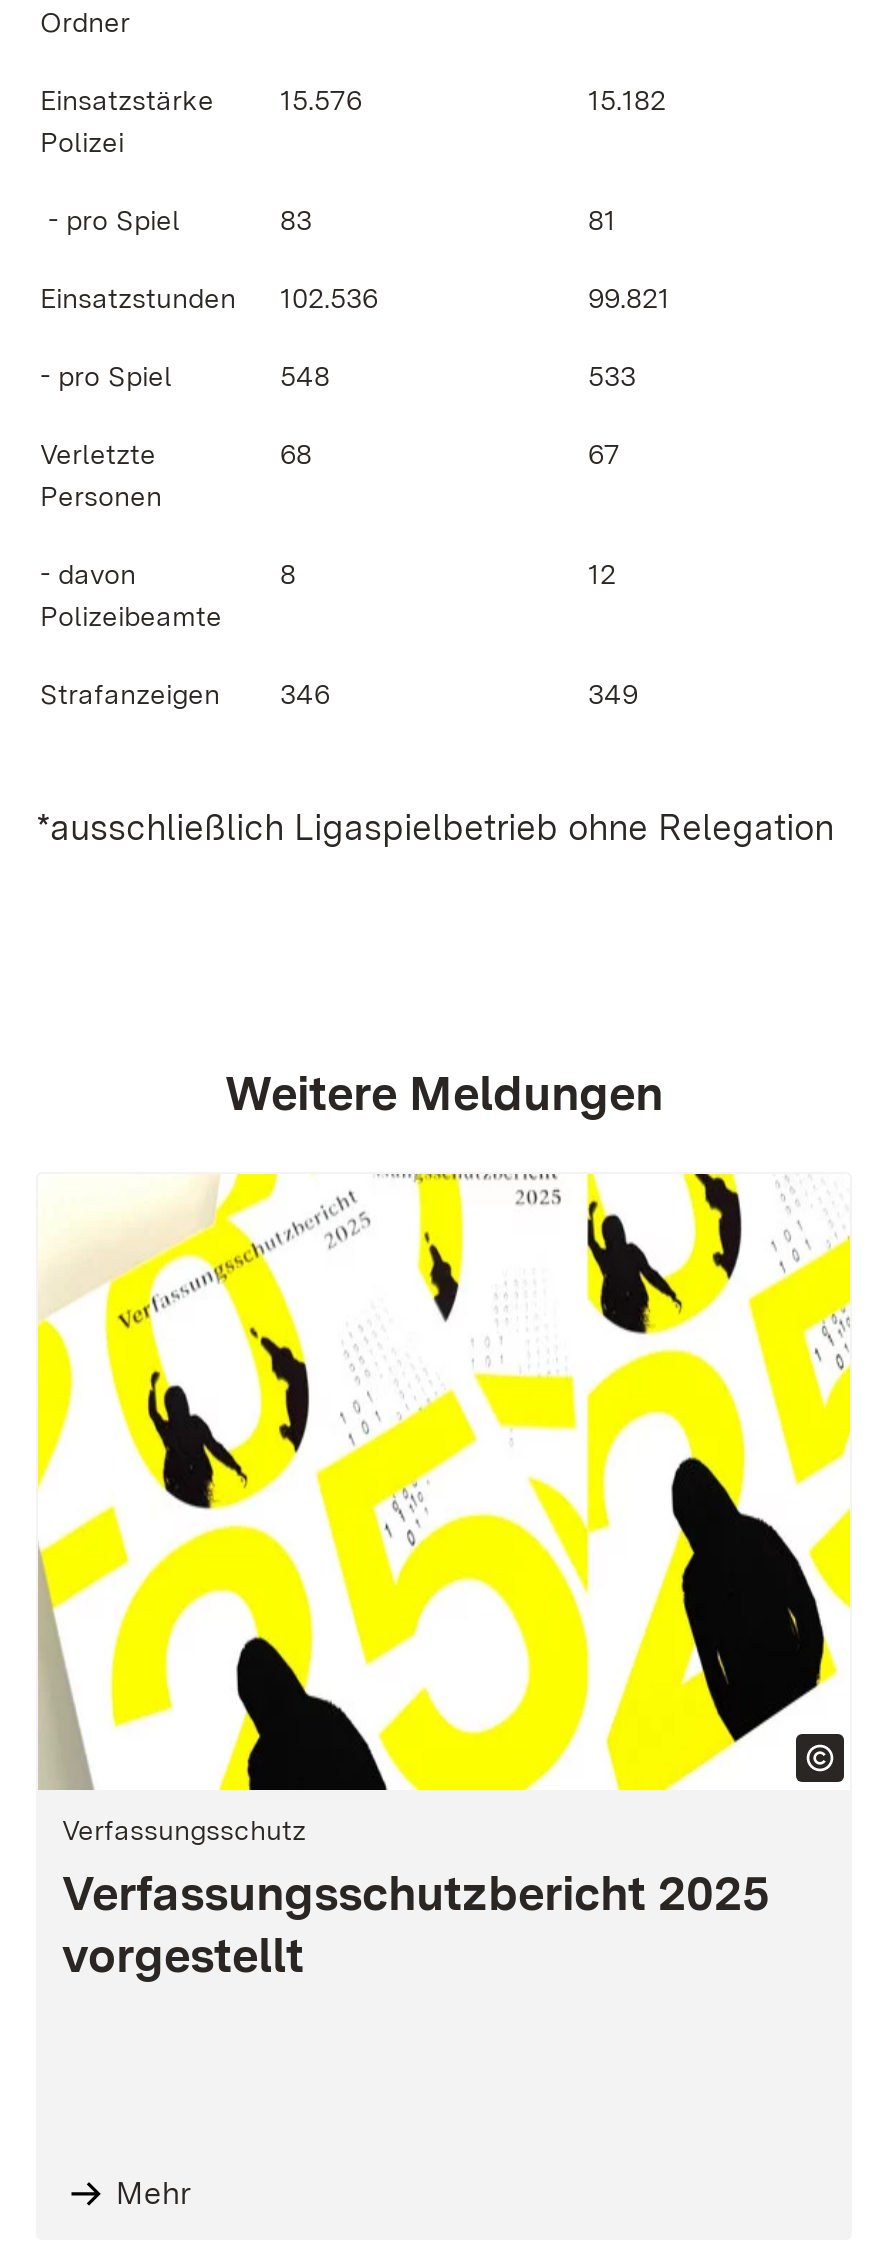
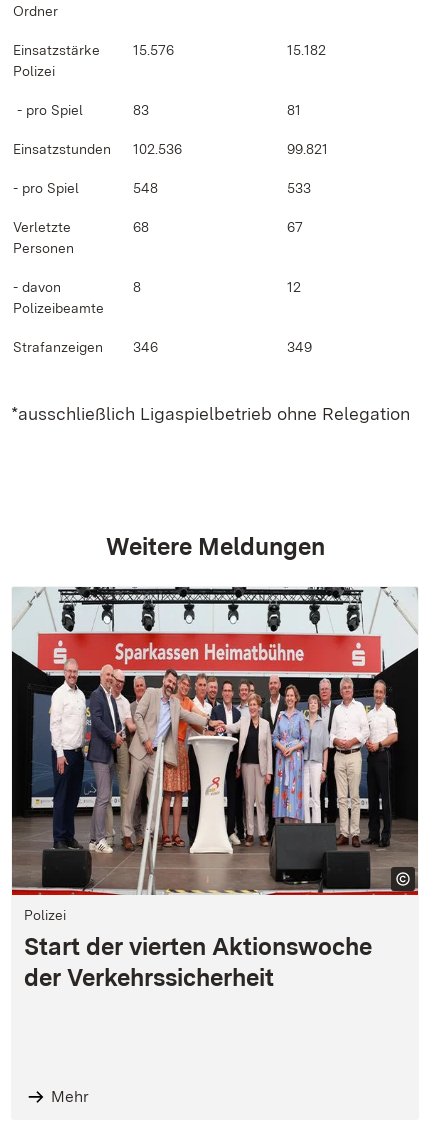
- [image]
- Verfassungsschutz
- Verfassungsschutzbericht 2025
- vorgestellt
+ [image]
+ Polizei
+ Start der vierten Aktionswoche
+ der Verkehrssicherheit
